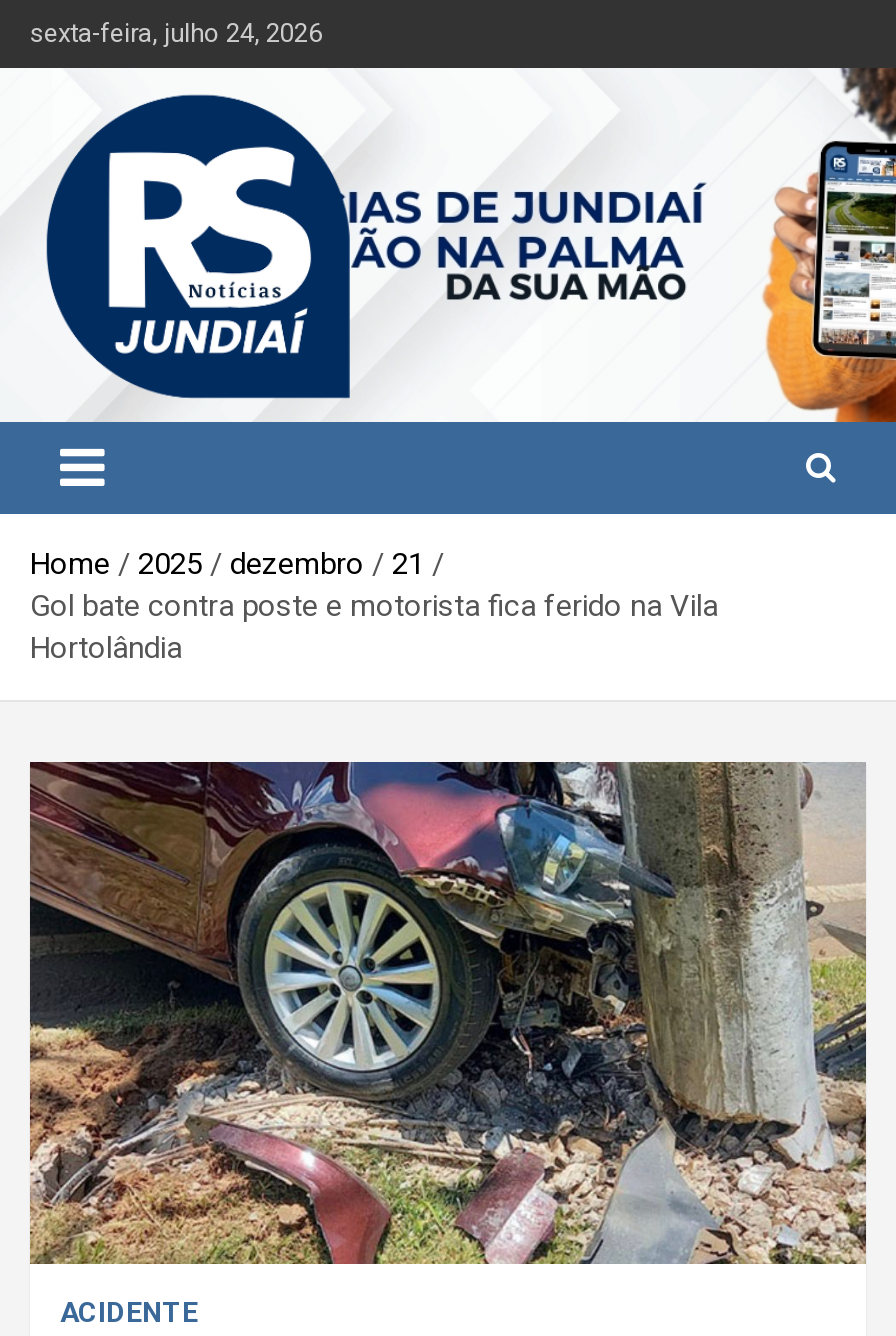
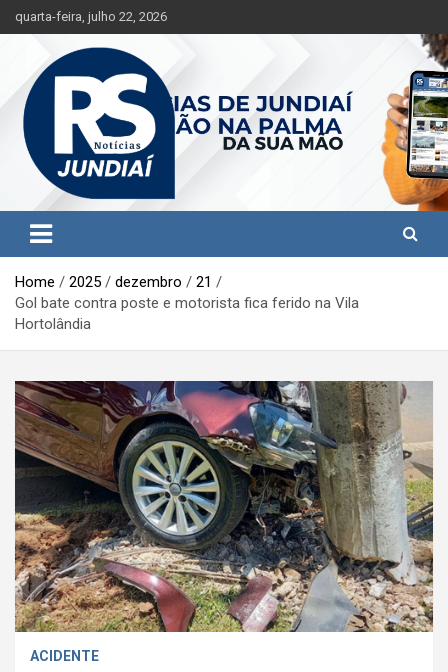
- sexta-feira, julho 24, 2026
+ quarta-feira, julho 22, 2026
